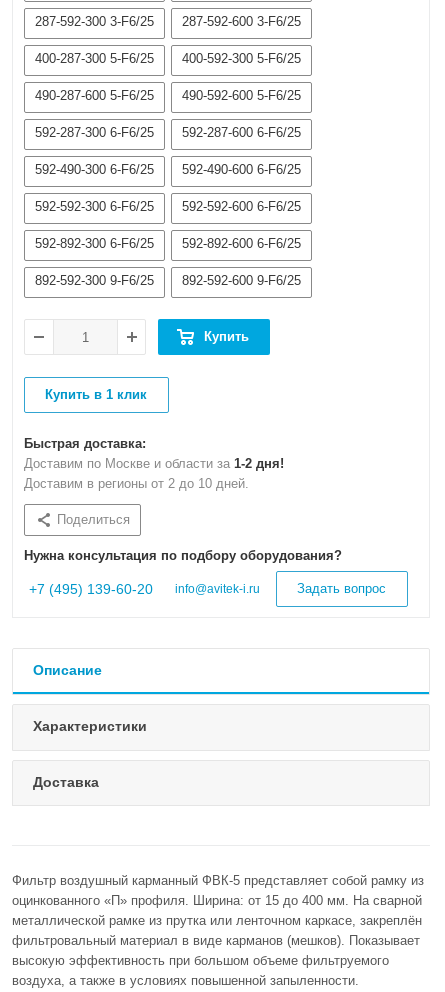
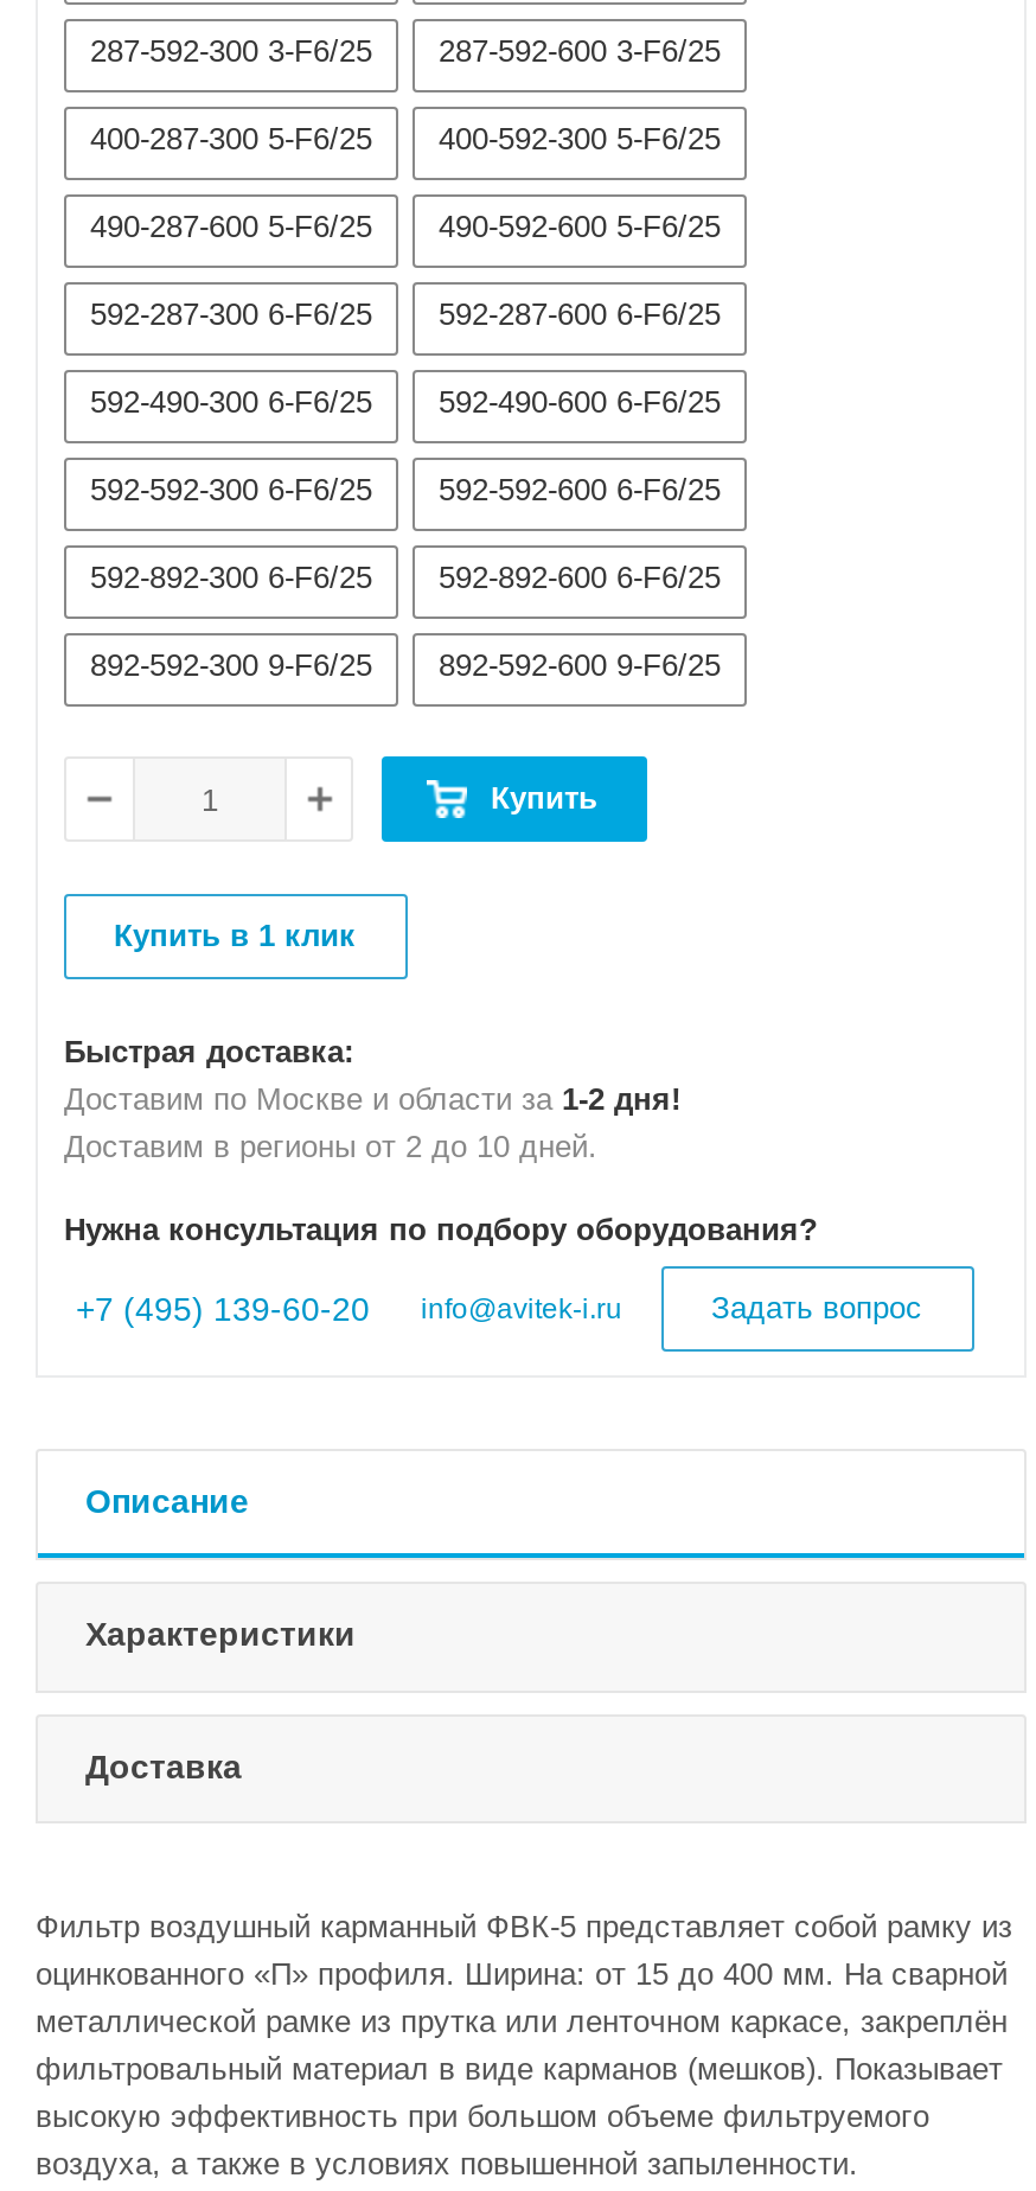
- Поделиться
